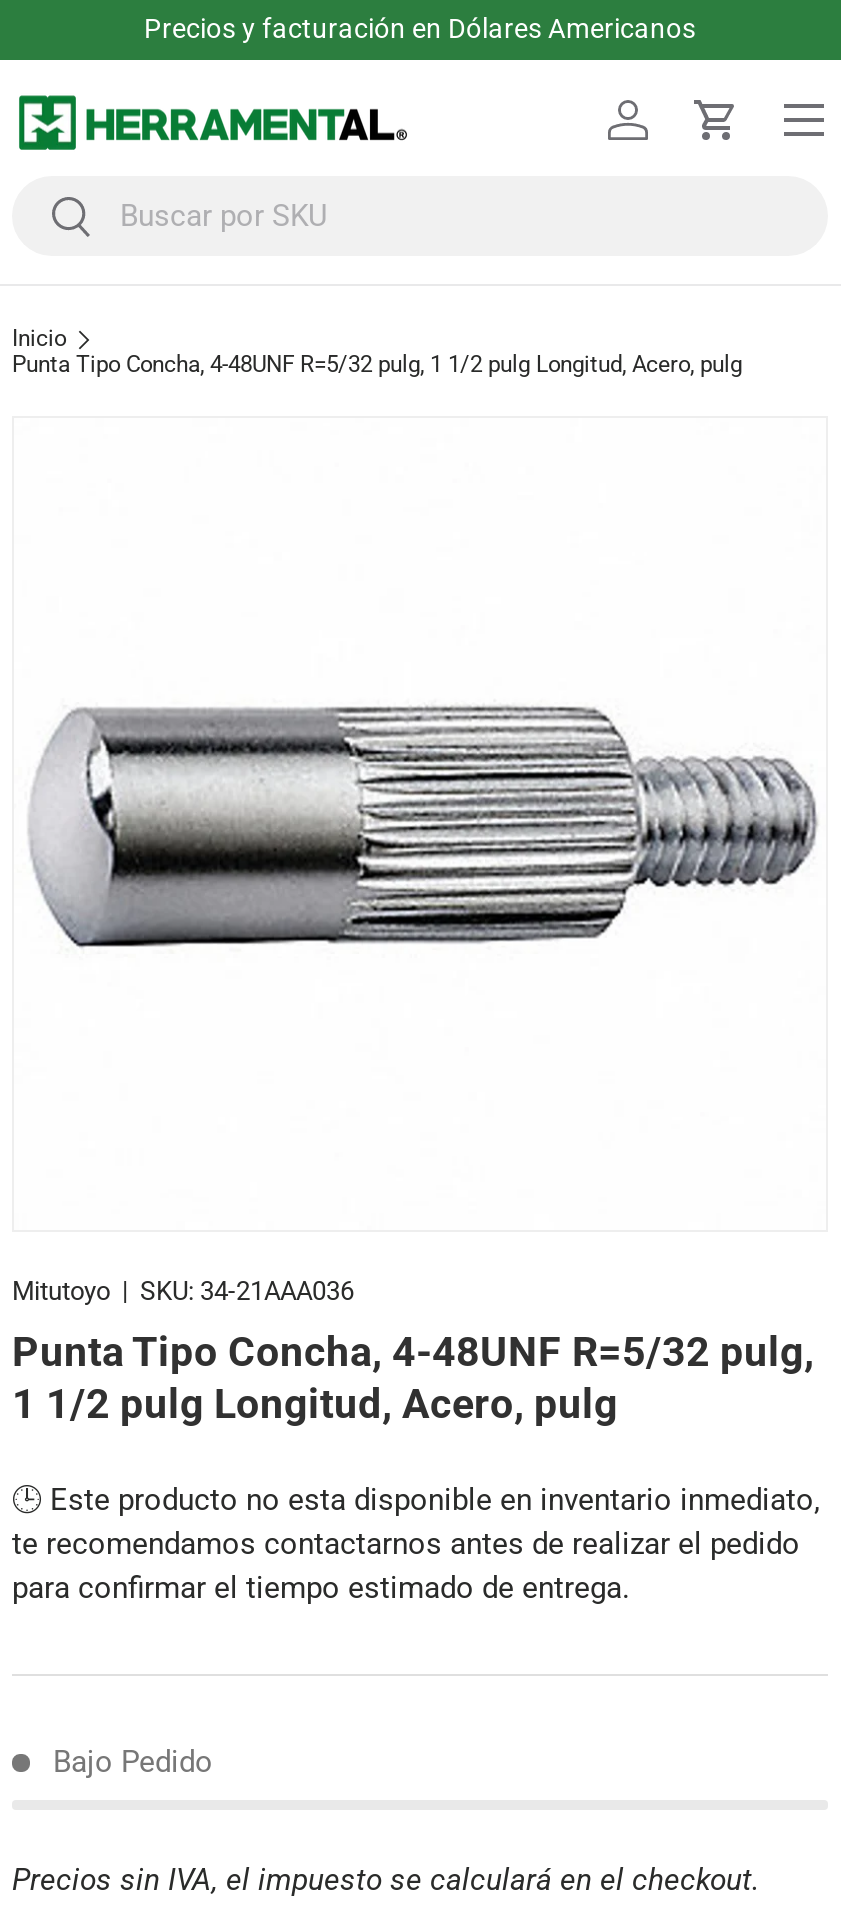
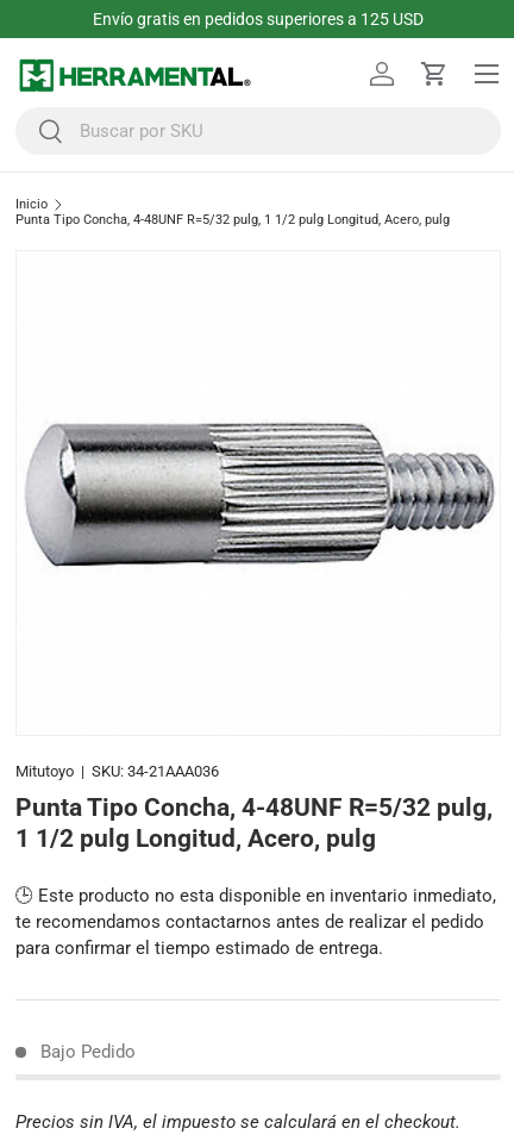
- Precios y facturación en Dólares Americanos
+ Envío gratis en pedidos superiores a 125 USD
